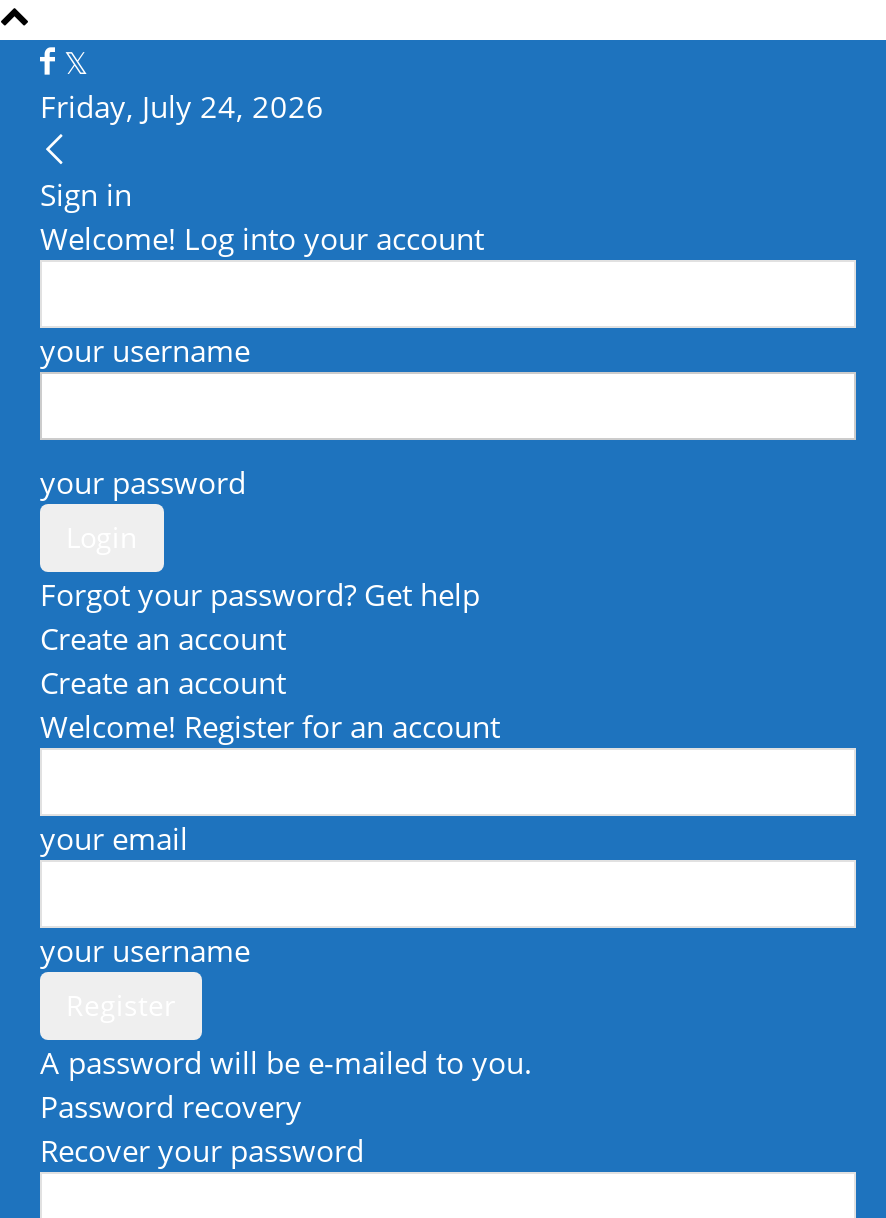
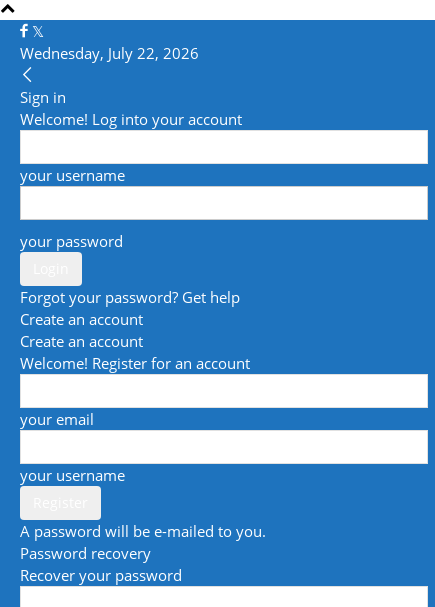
- Friday, July 24, 2026
+ Wednesday, July 22, 2026
